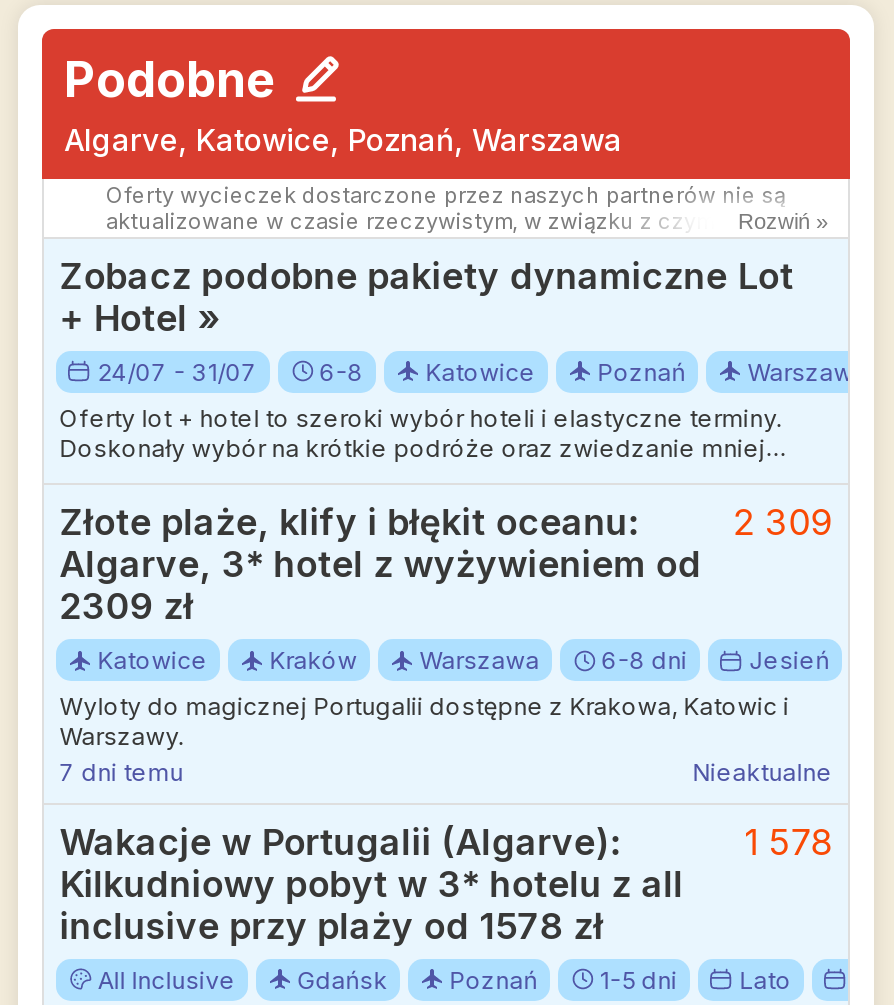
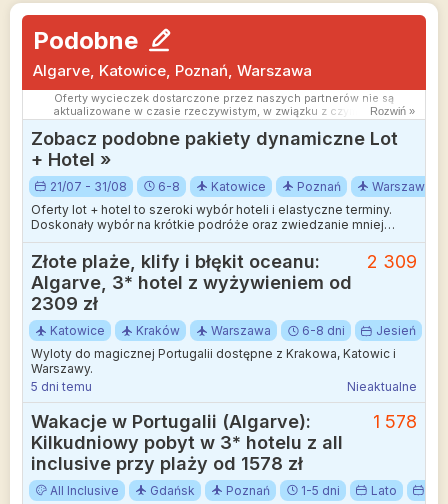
- 24/07 - 31/07
+ 21/07 - 31/08

- 7 dni temu
+ 5 dni temu
